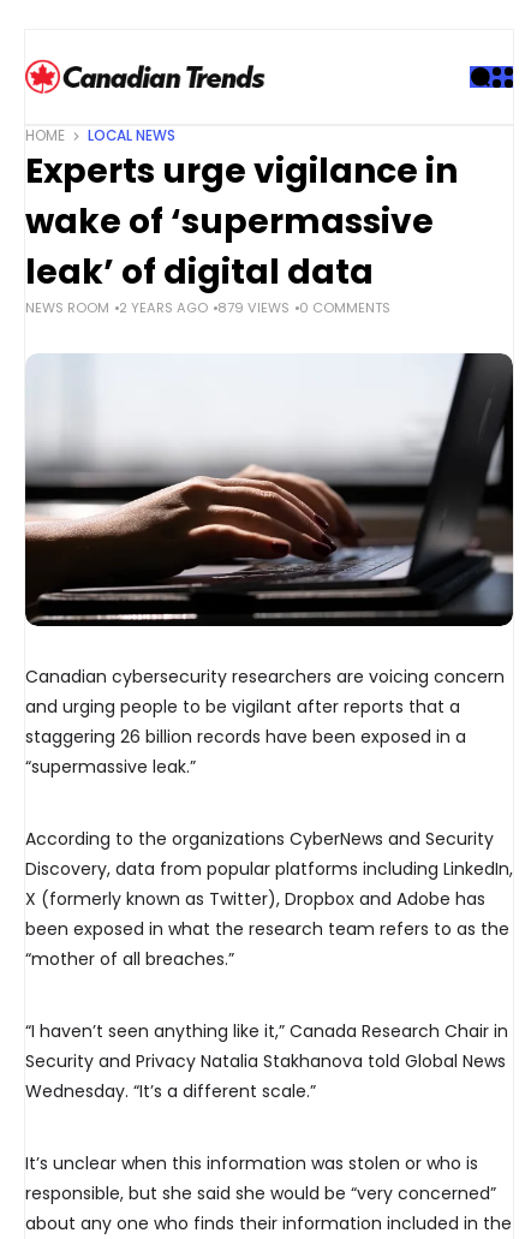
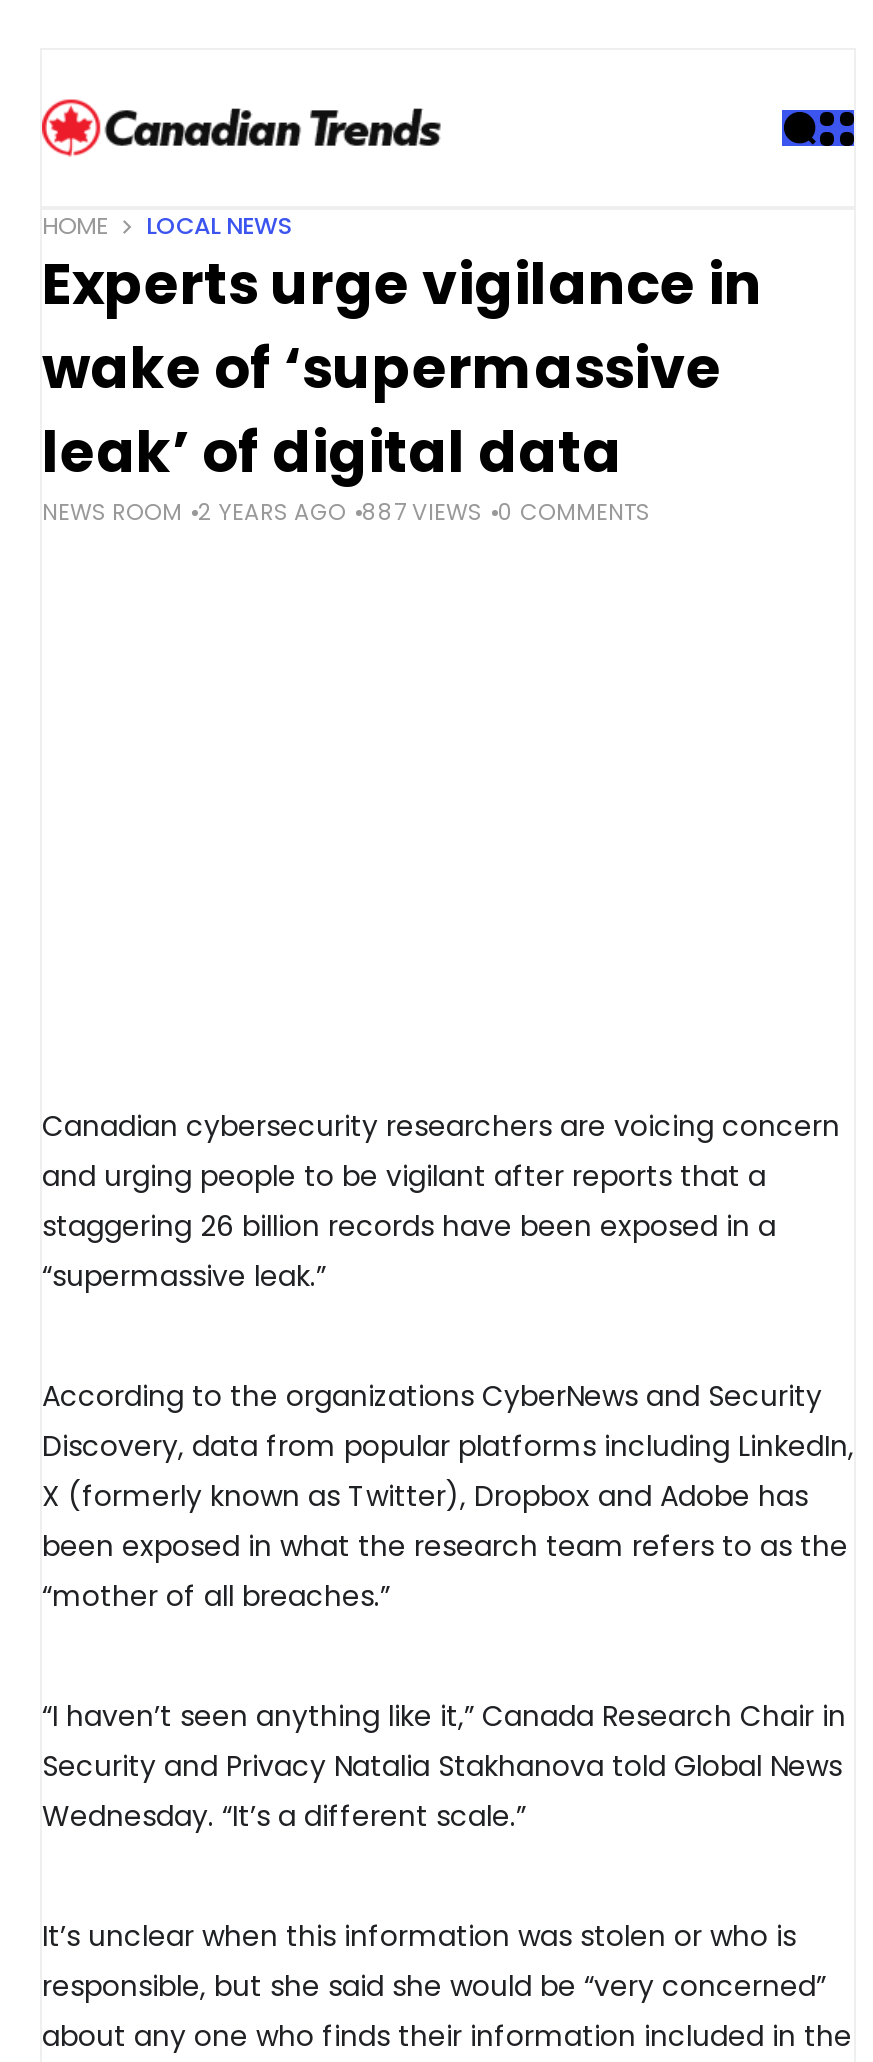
- NEWS ROOM 2 YEARS AGO 879 VIEWS 0 COMMENTS
+ NEWS ROOM 2 YEARS AGO 887 VIEWS 0 COMMENTS

- [image]
